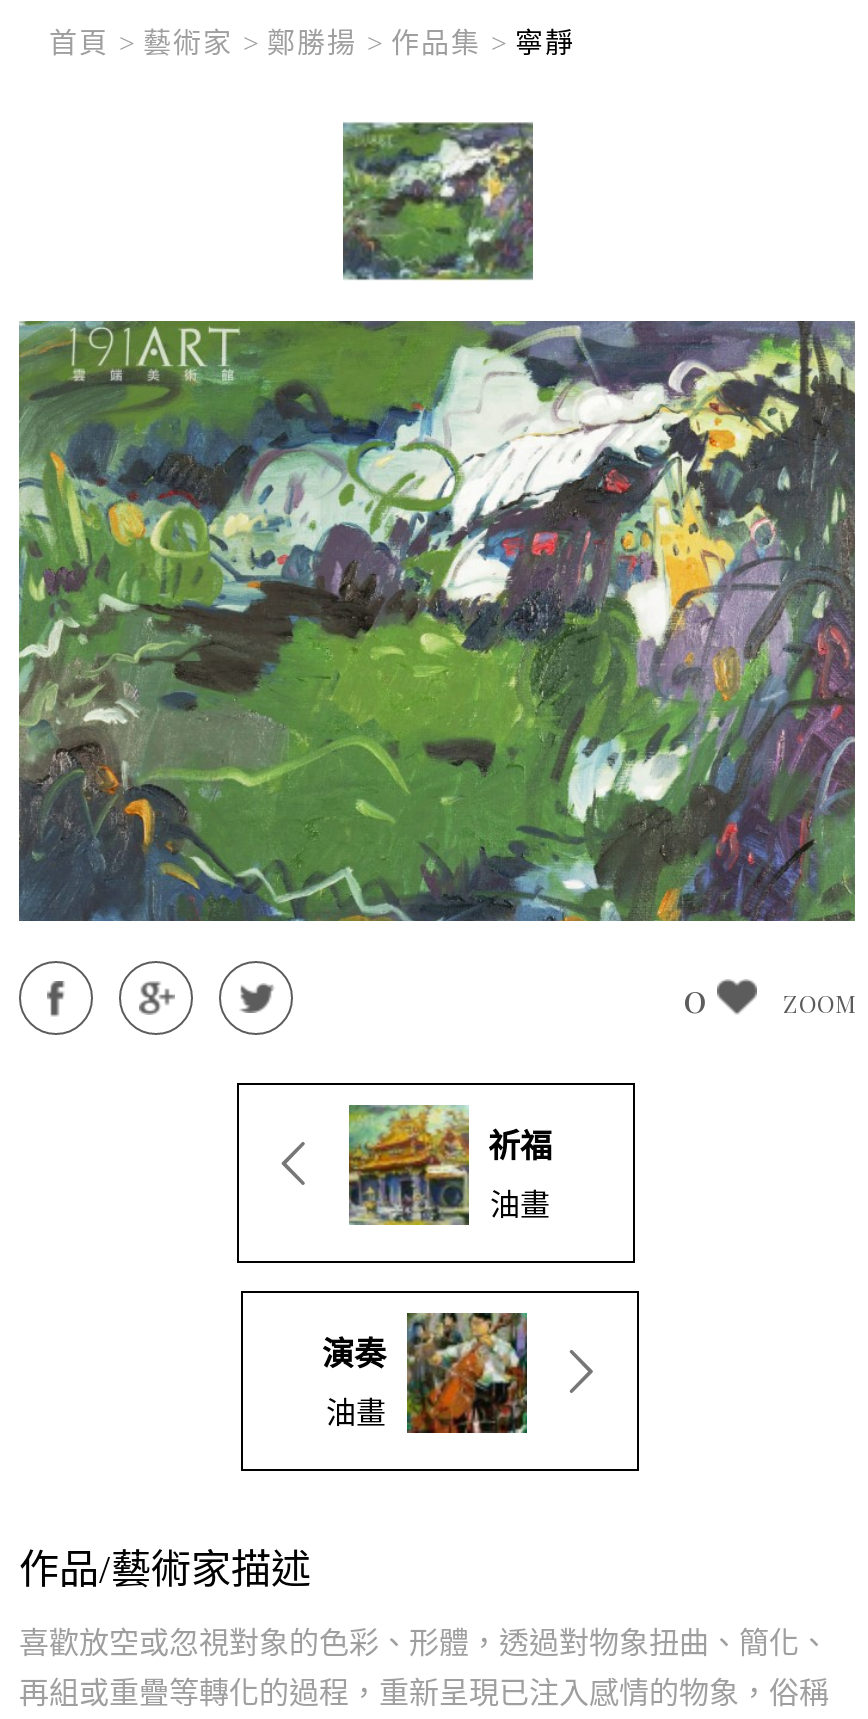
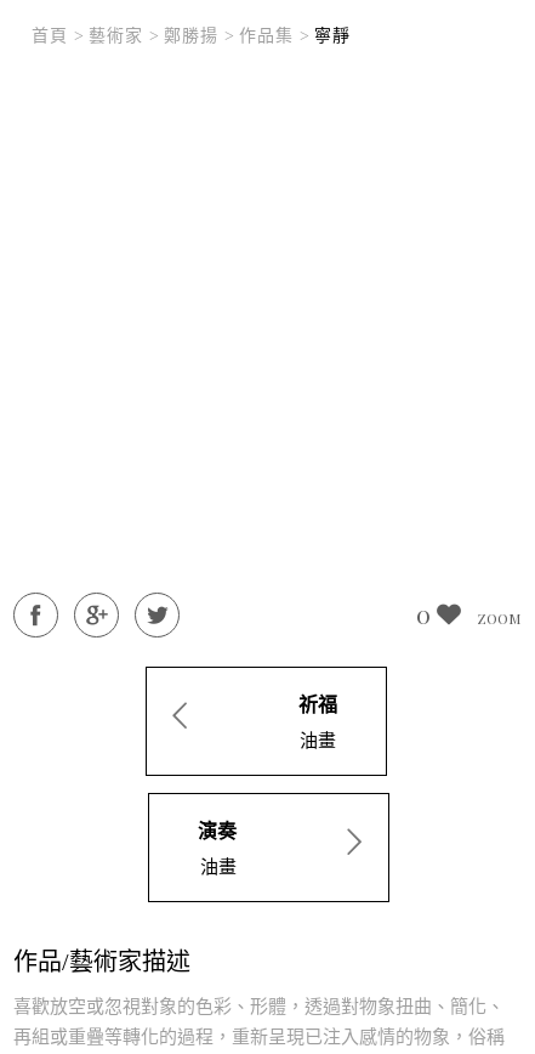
- [image]

- [image]

- [image]

- [image]
